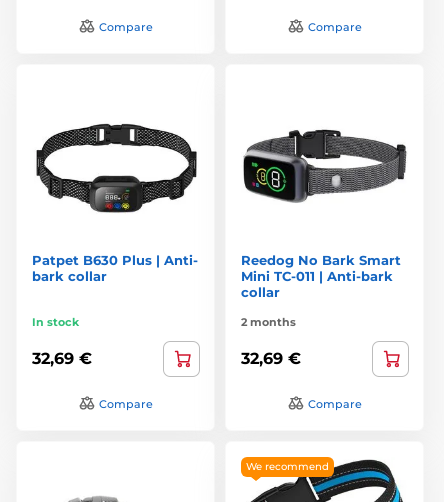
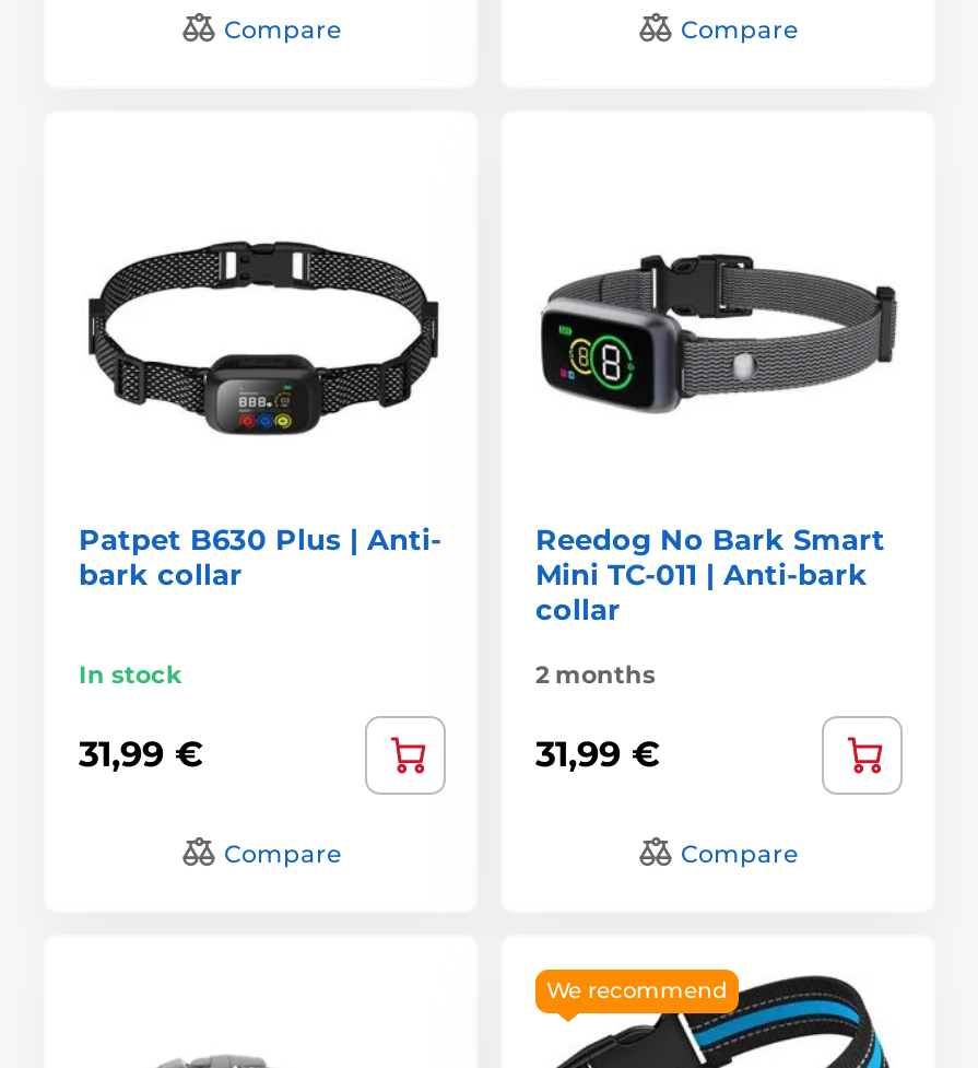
- 32,69 €
+ 31,99 €

- 32,69 €
+ 31,99 €
